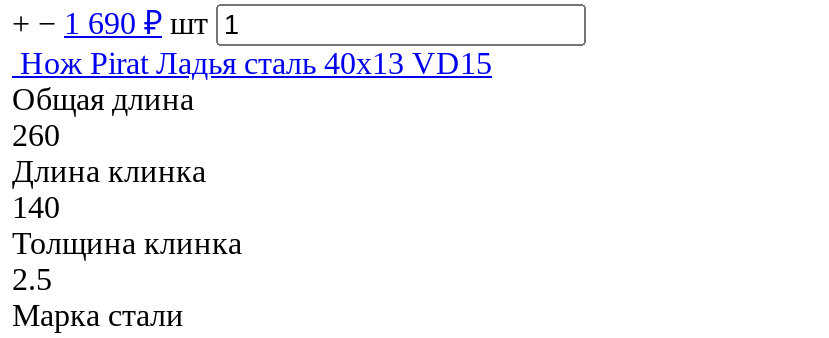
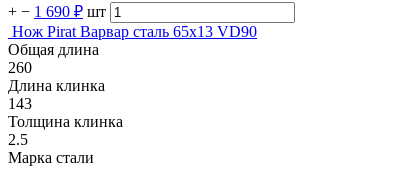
- Нож Pirat Ладья сталь 40х13 VD15
+ Нож Pirat Варвар сталь 65х13 VD90

- 140
+ 143
